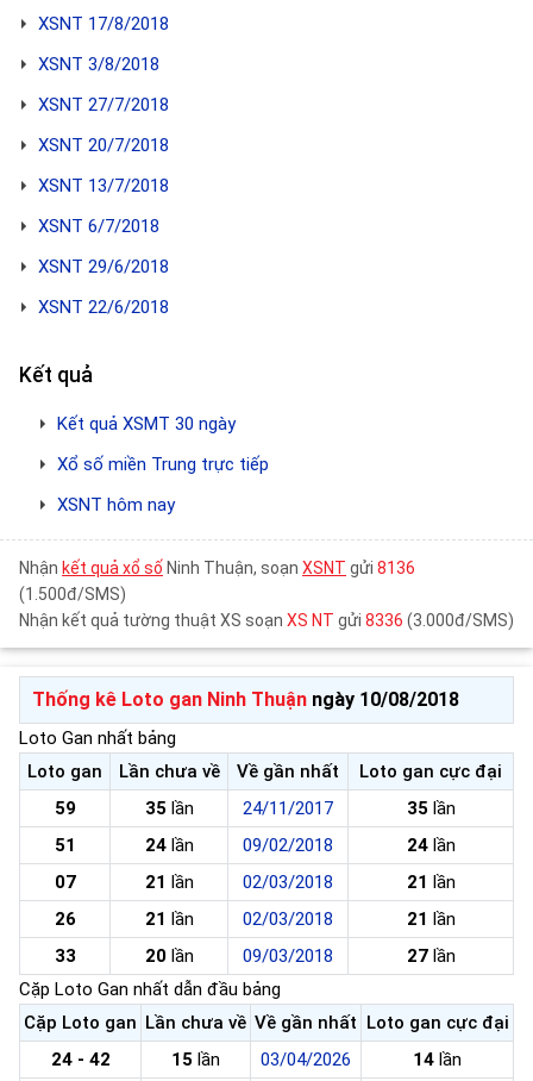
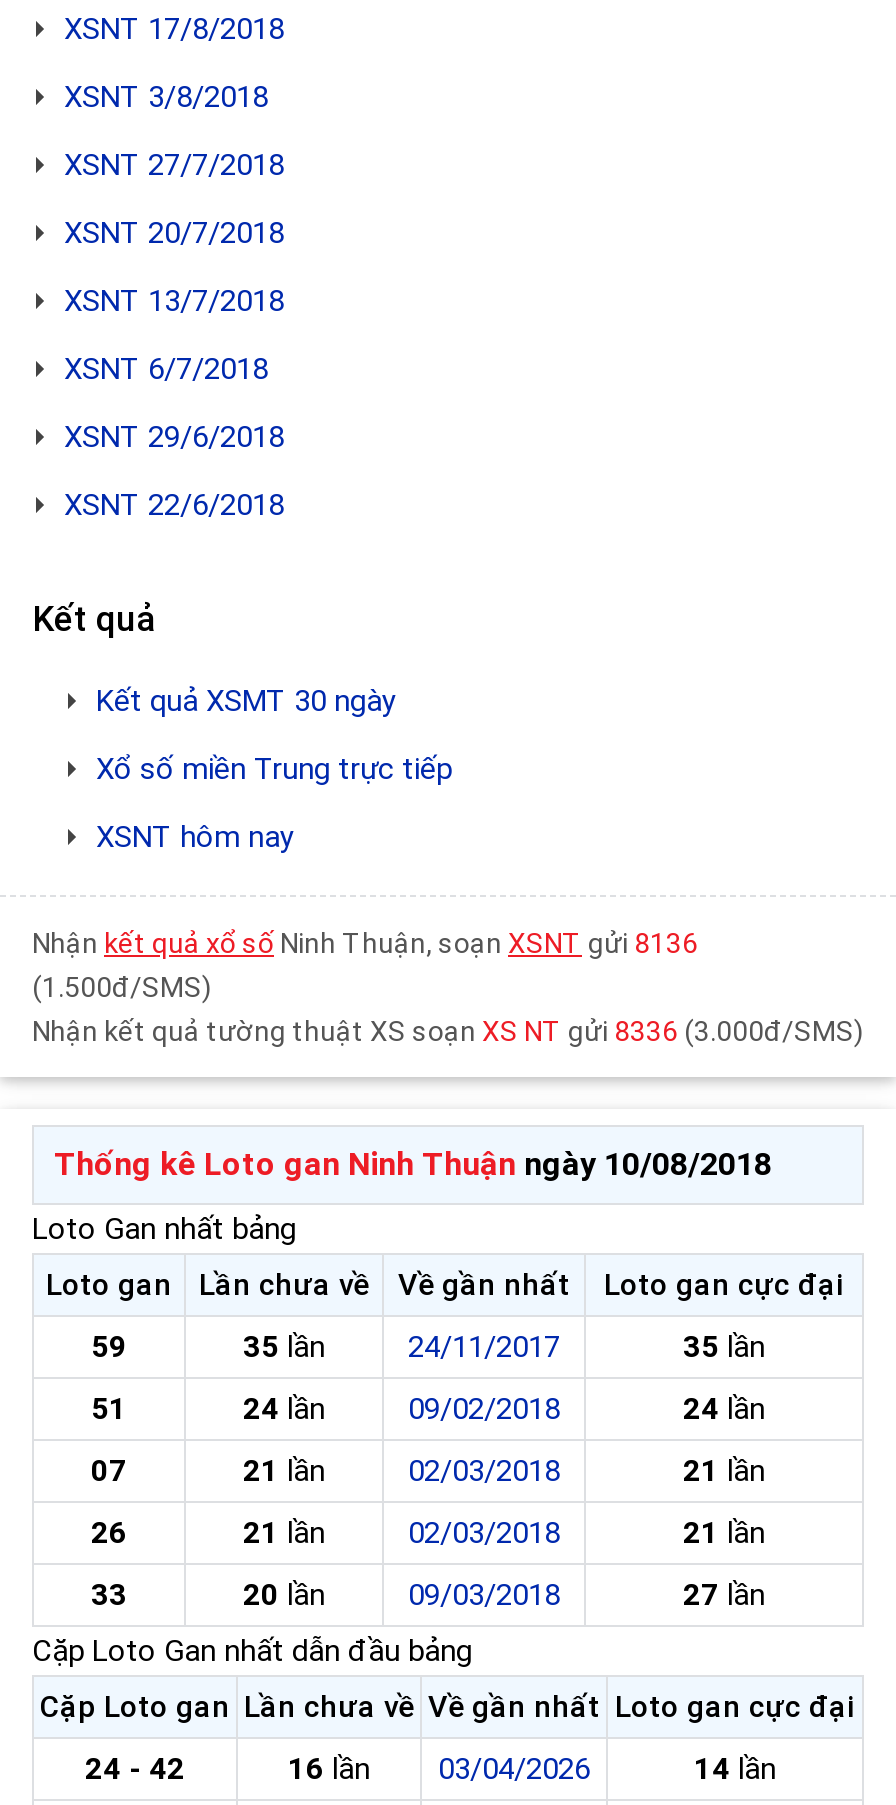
- 15 lần 03/04/2026
+ 16 lần 03/04/2026
